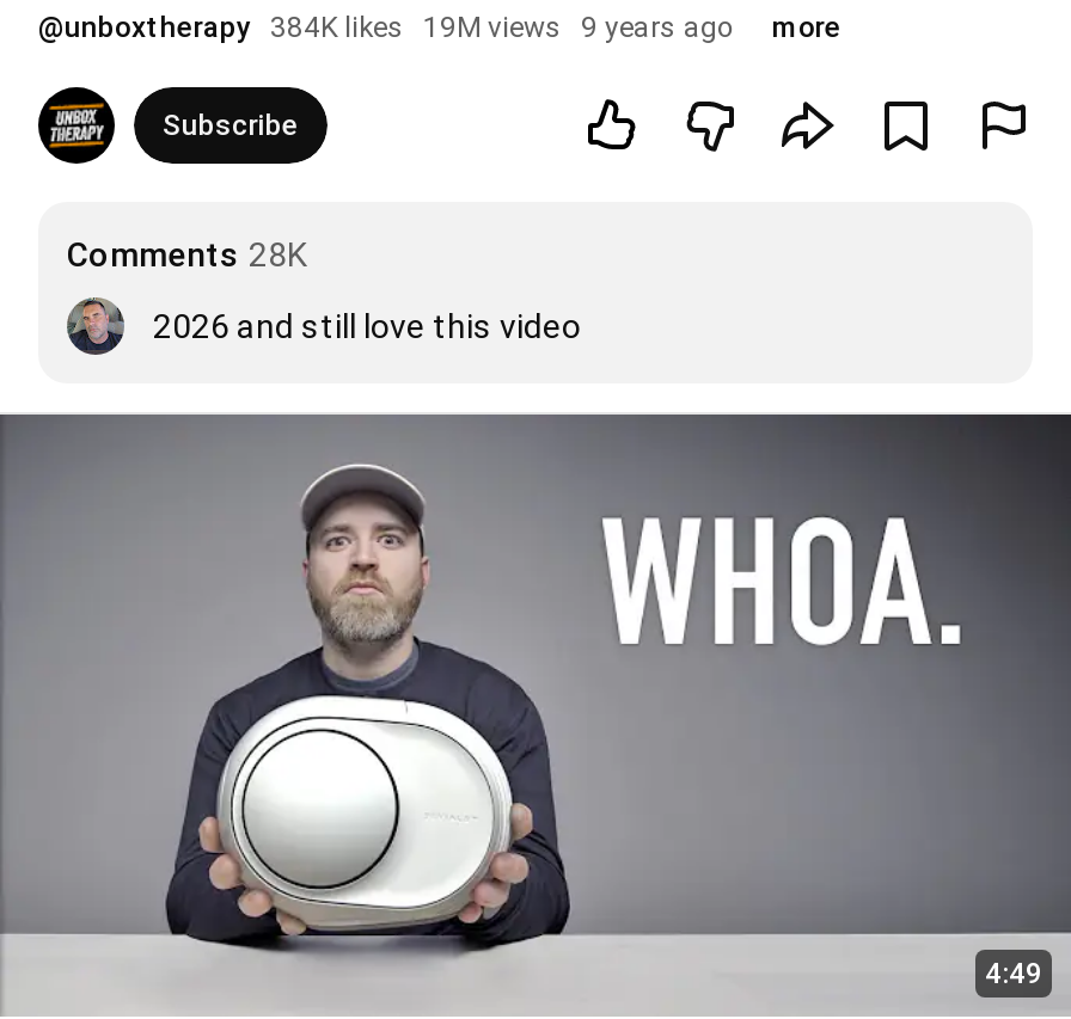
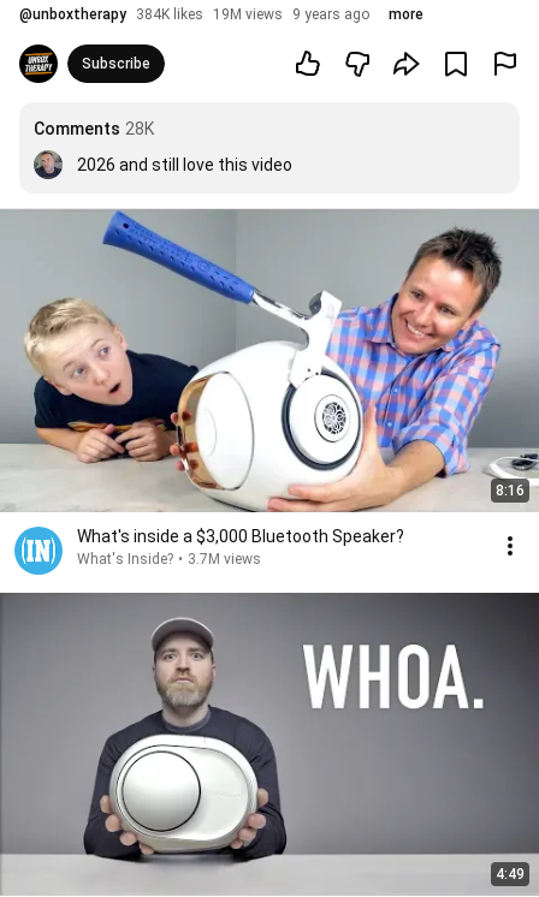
+ [image]
+ 8:16
+ What's inside a $3,000 Bluetooth Speaker?
+ What's Inside? • 3.7M views

+ [image]
